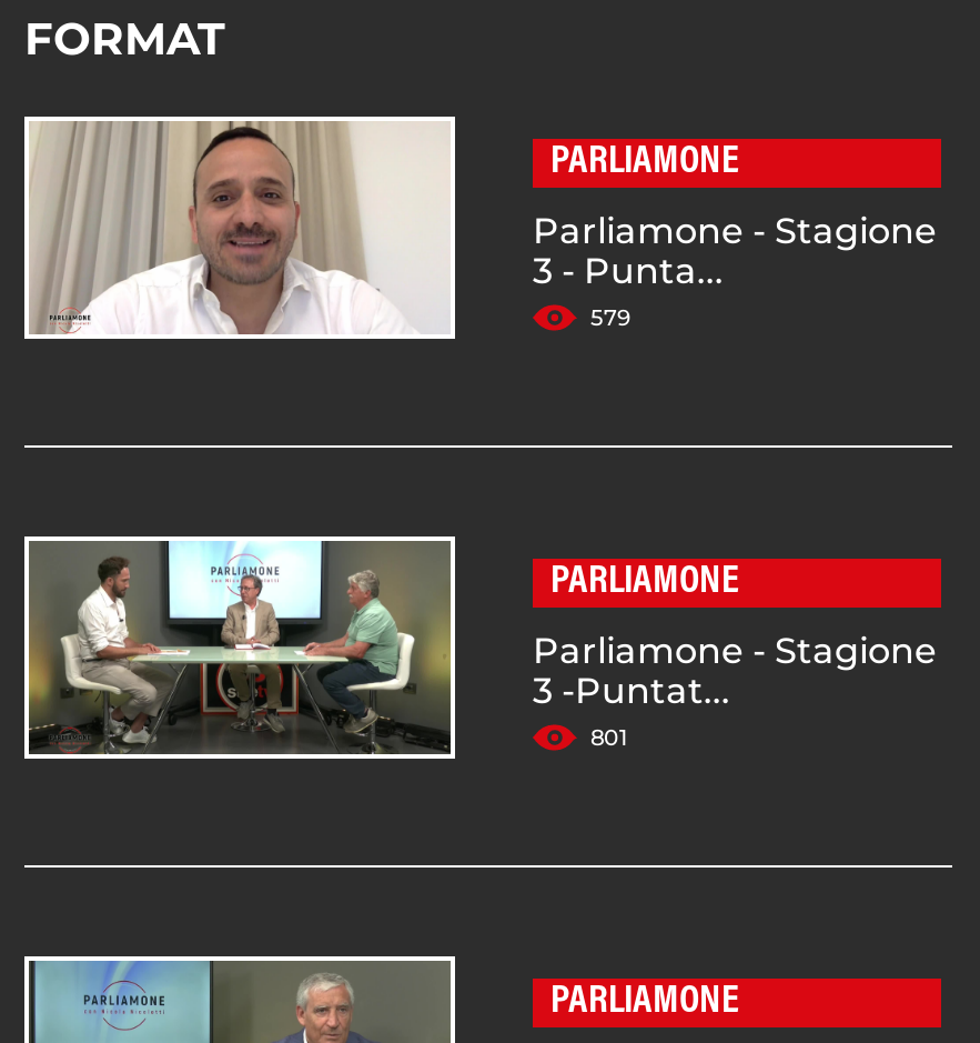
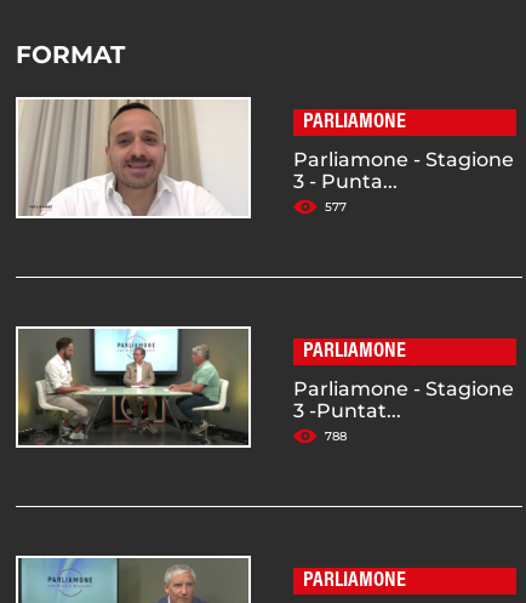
- 579
+ 577

- 801
+ 788
